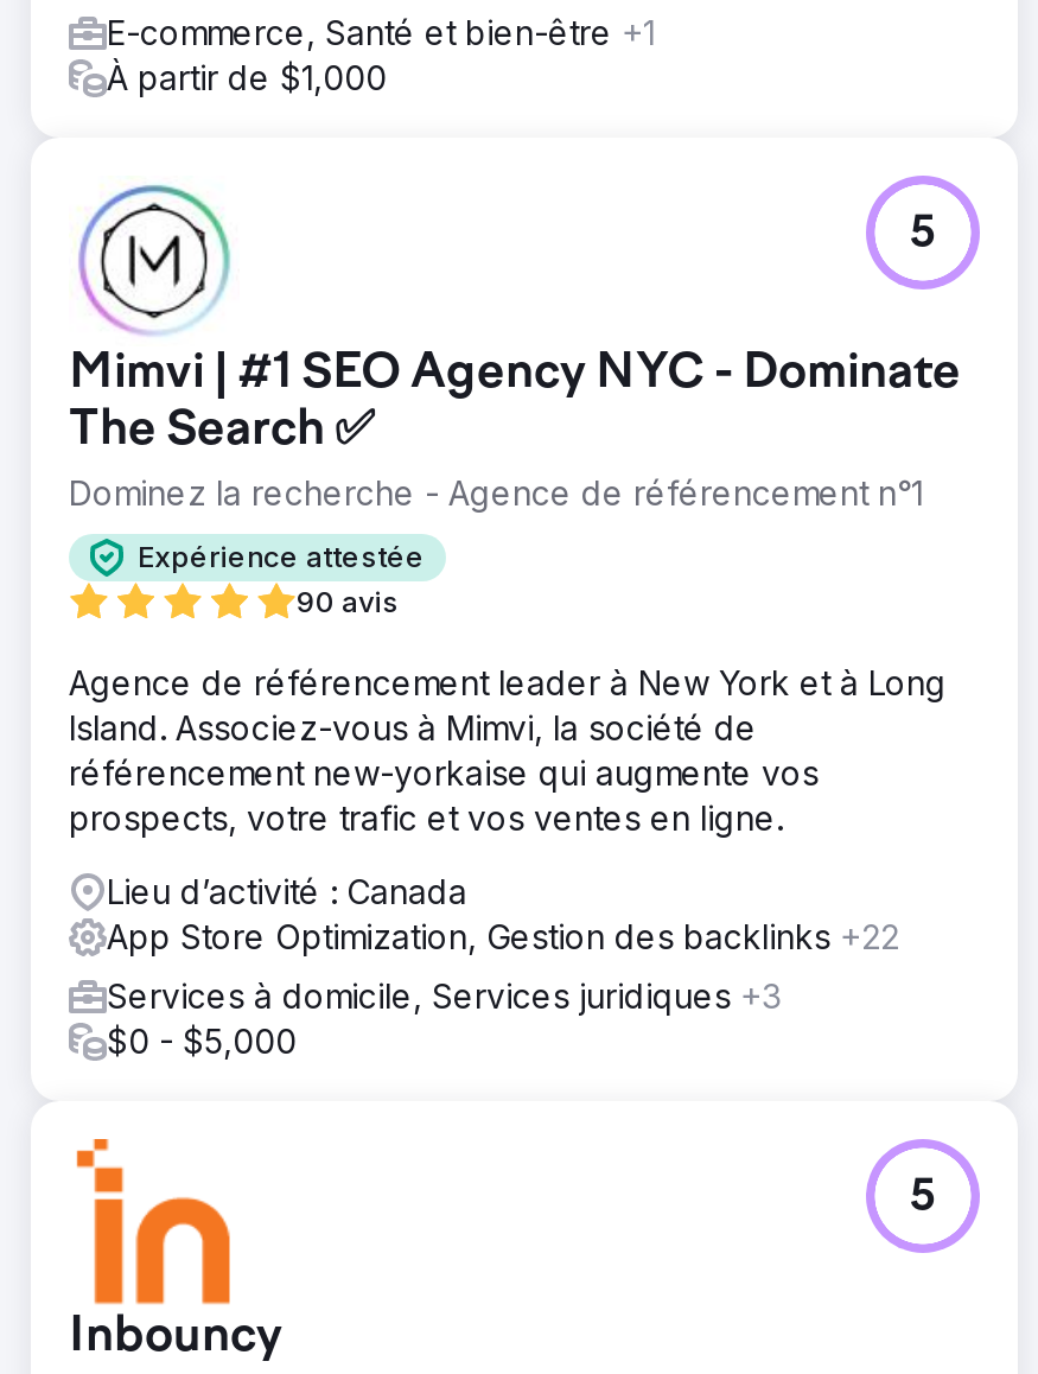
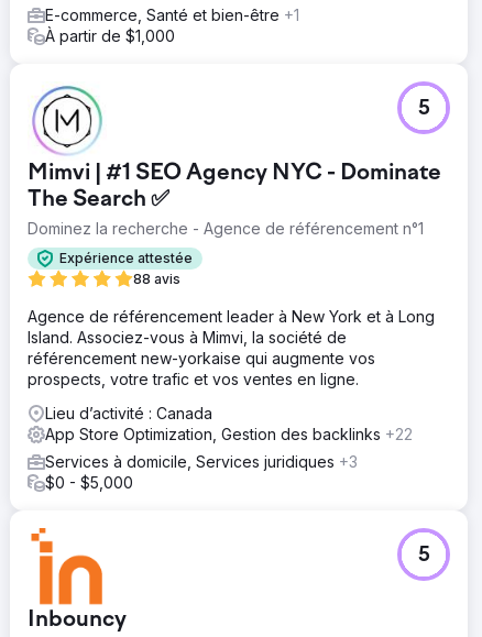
- 90 avis
+ 88 avis
